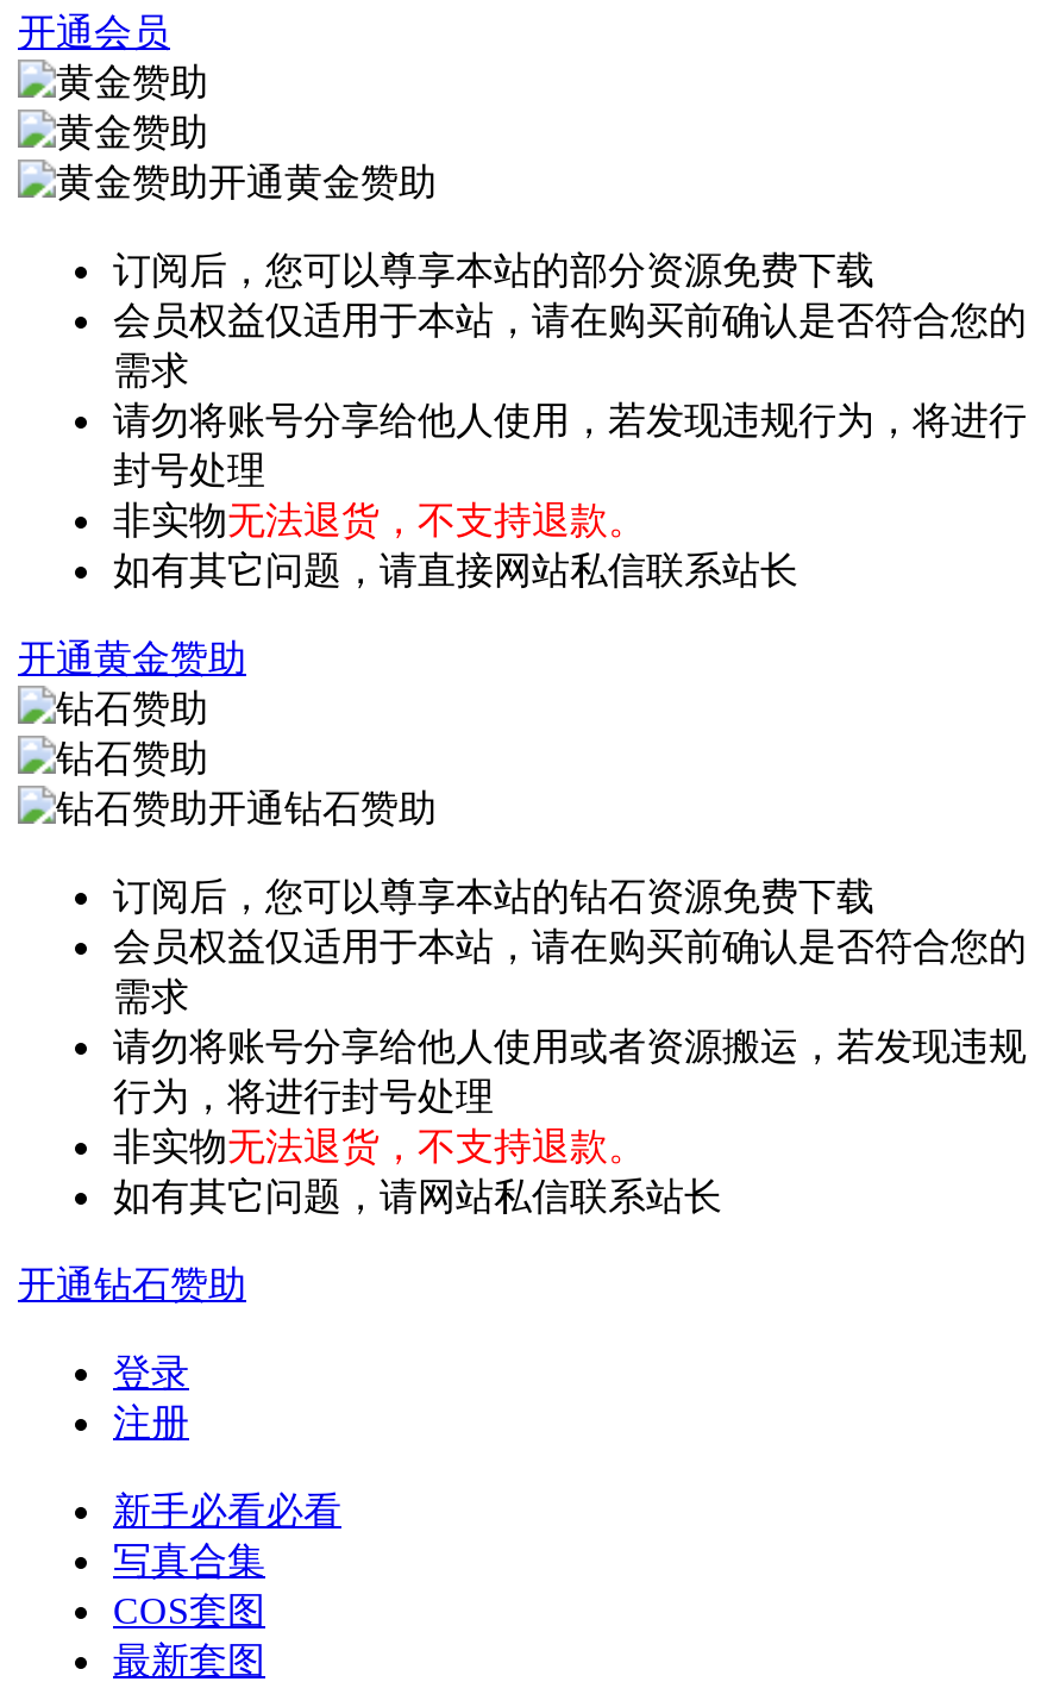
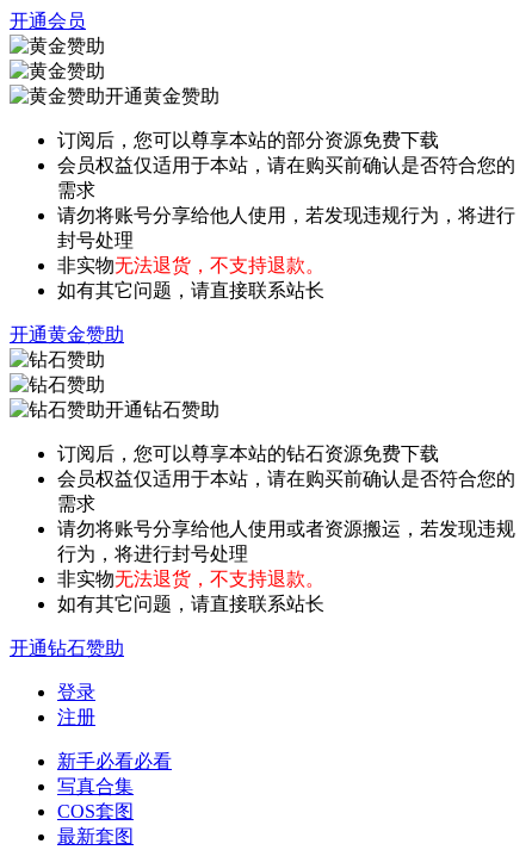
- 如有其它问题，请直接网站私信联系站长
+ 如有其它问题，请直接联系站长

- 如有其它问题，请网站私信联系站长
+ 如有其它问题，请直接联系站长
